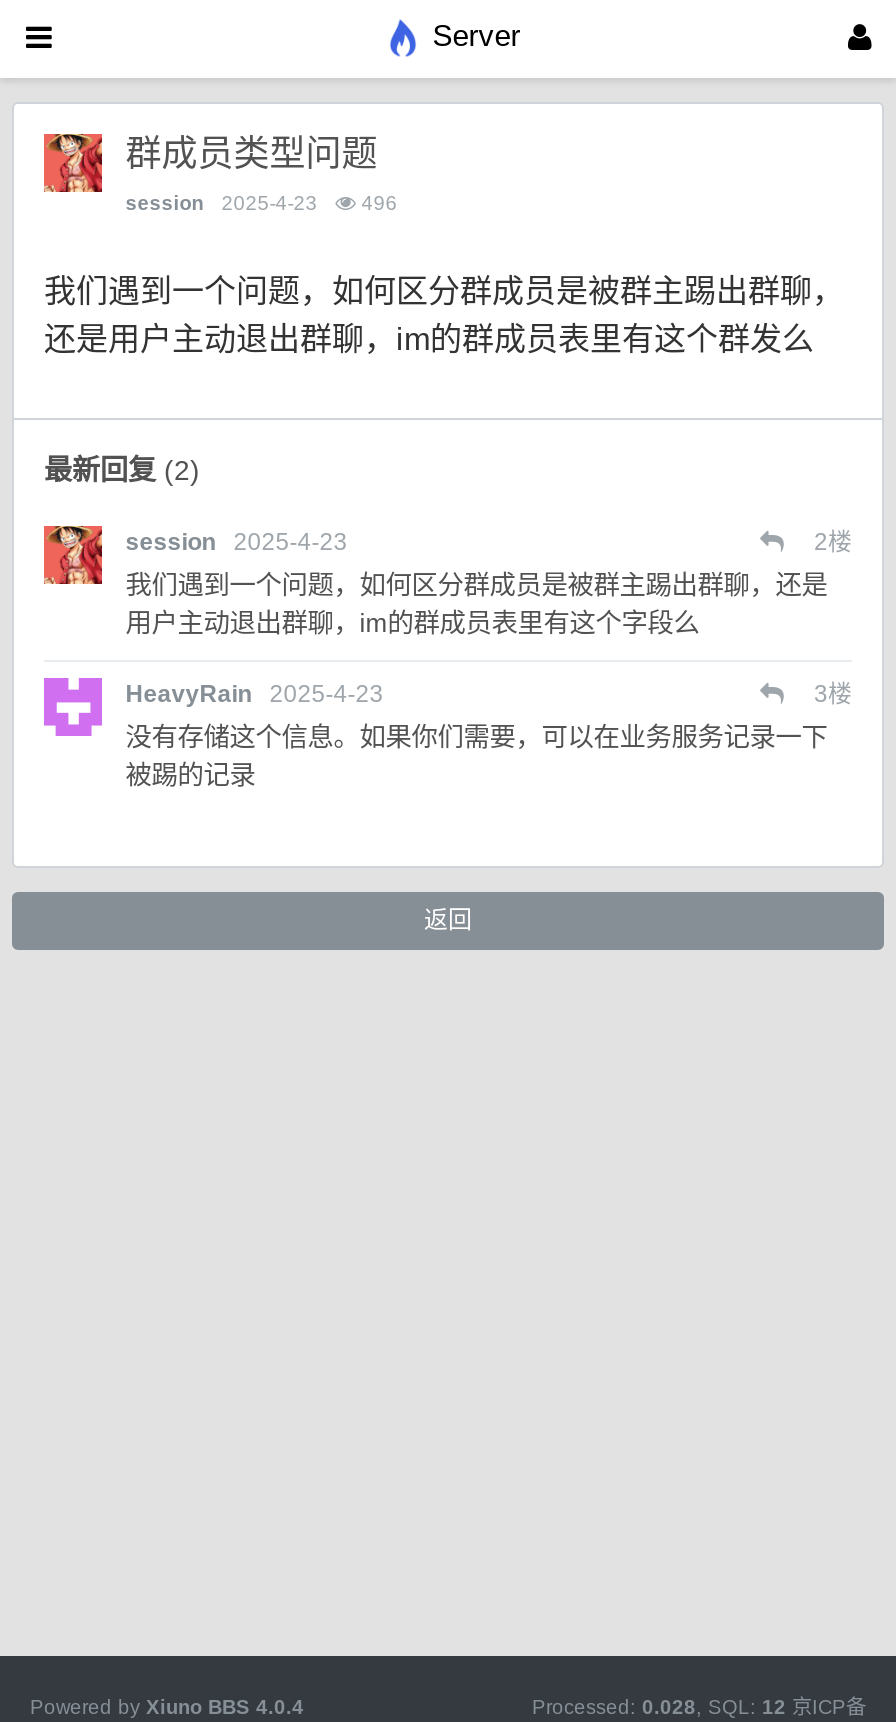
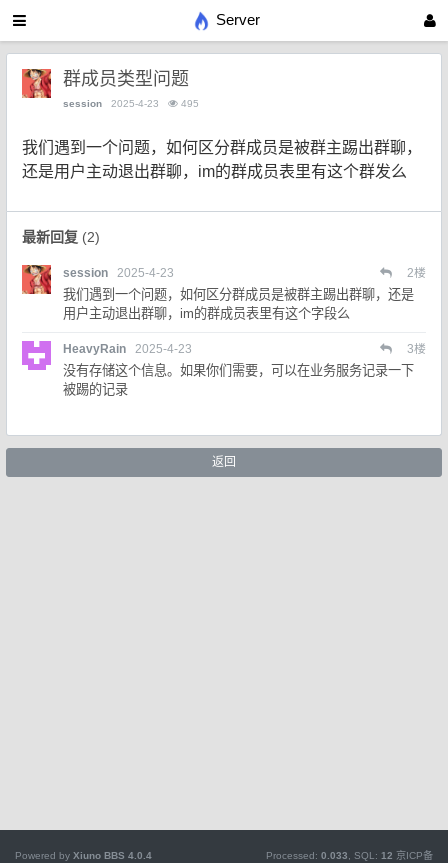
- session 2025-4-23 496
+ session 2025-4-23 495

- Processed: 0.028, SQL: 12 京ICP备
+ Processed: 0.033, SQL: 12 京ICP备
